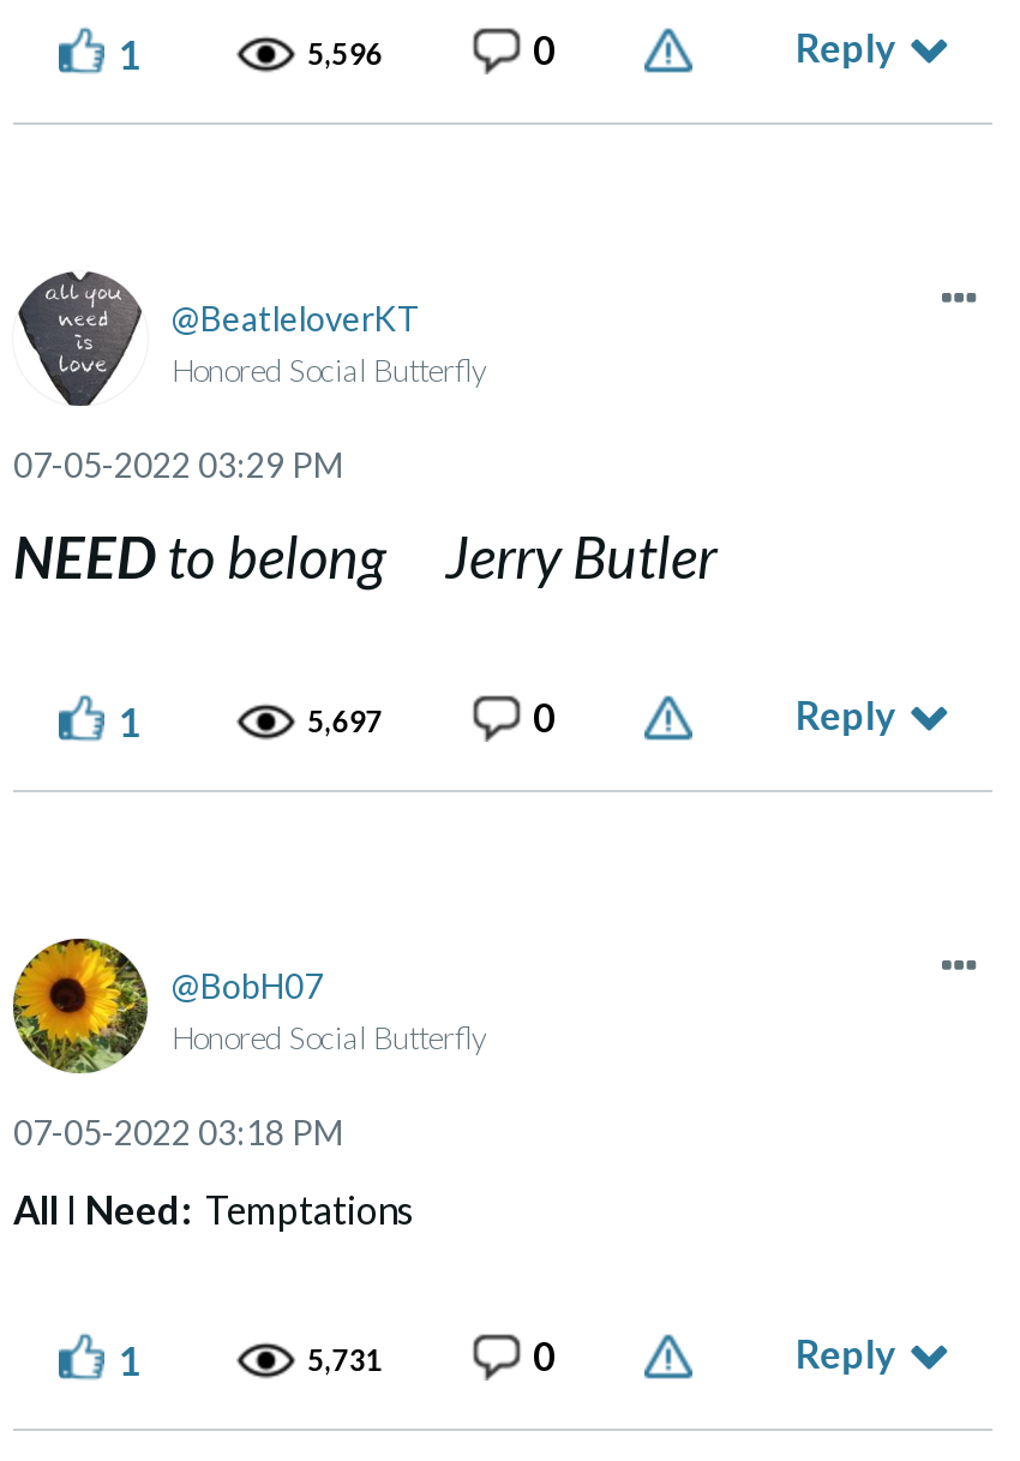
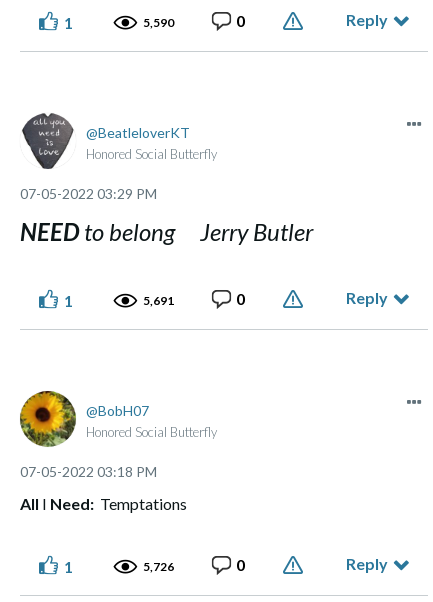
- 5,596
+ 5,590

- 5,697
+ 5,691

- 5,731
+ 5,726
